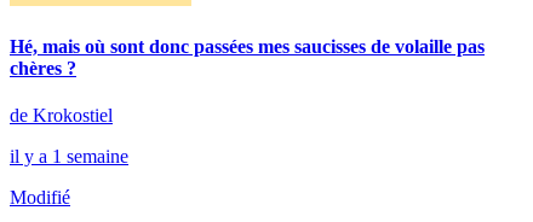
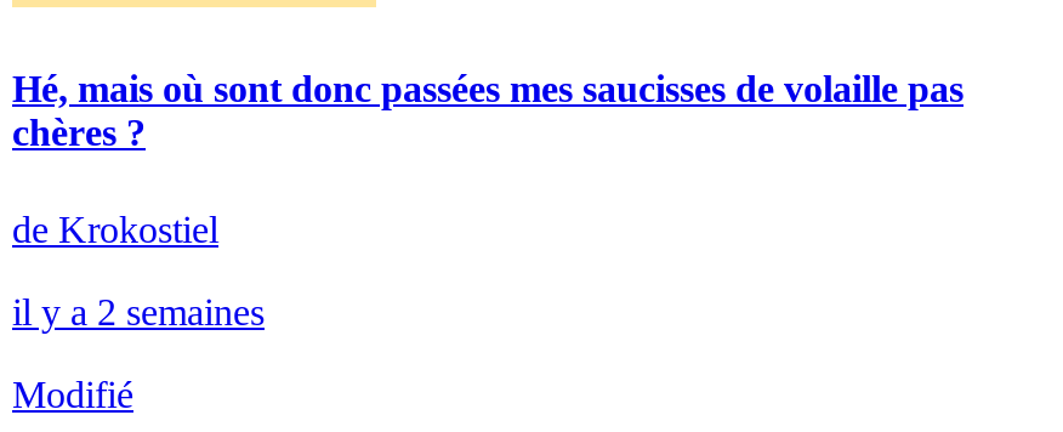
- il y a 1 semaine
+ il y a 2 semaines
